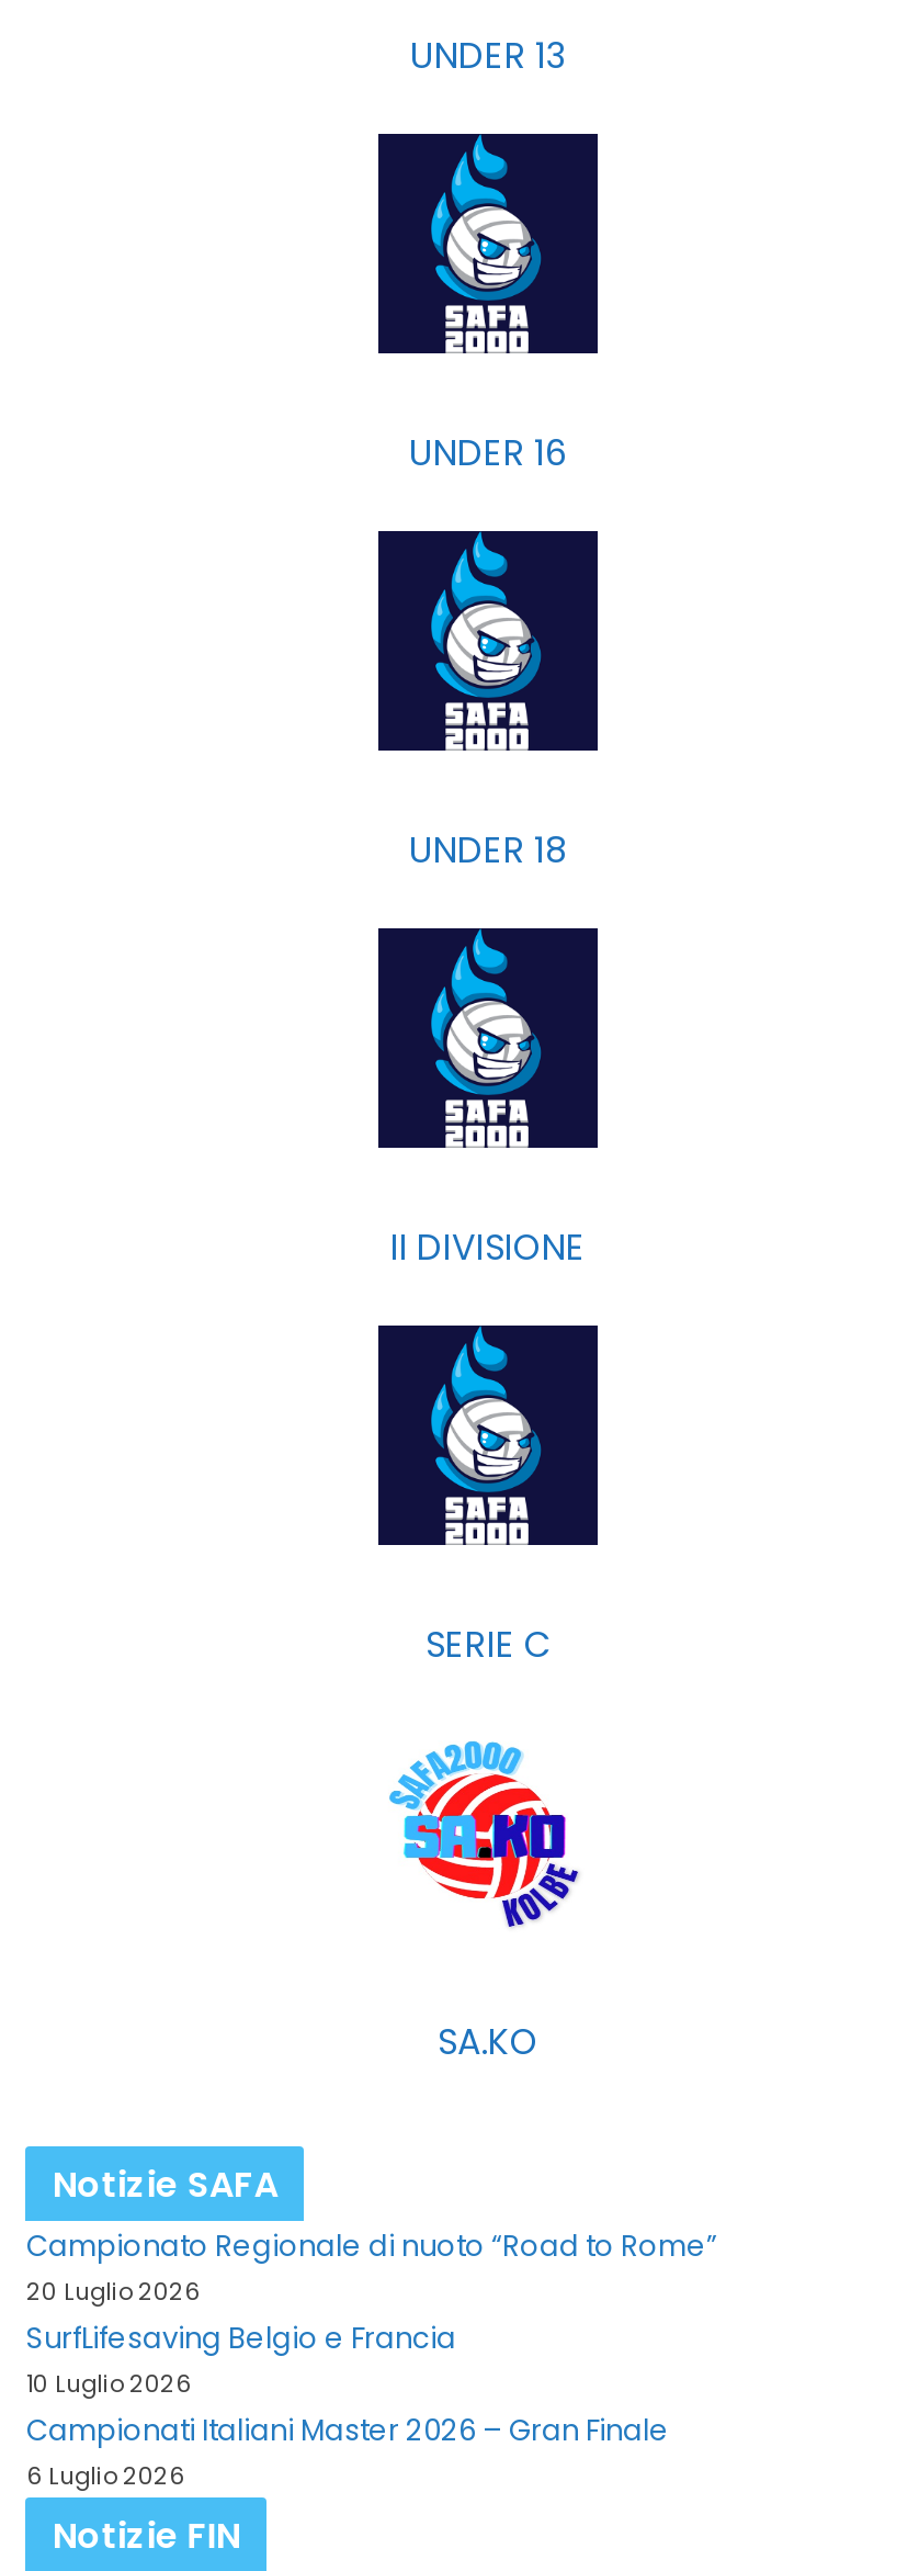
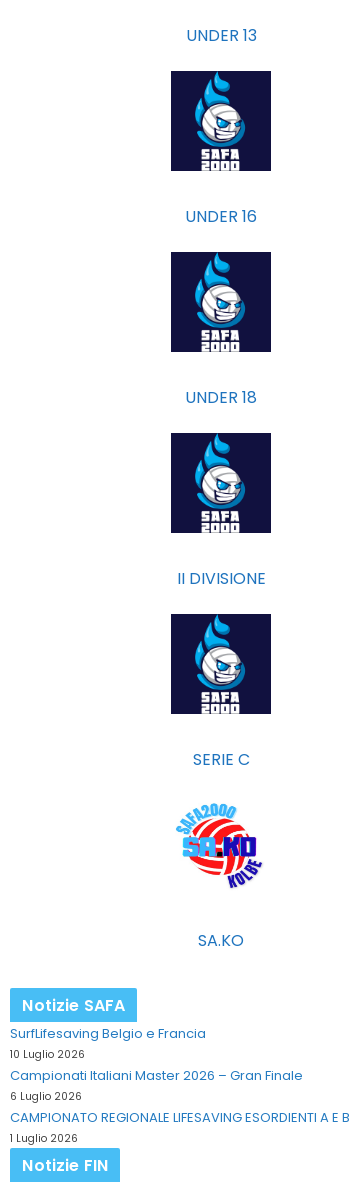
- Campionato Regionale di nuoto “Road to Rome”
- 20 Luglio 2026

moved up: SurfLifesaving Belgio e Francia | 10 Luglio 2026 | Campionati Italiani Master 2026 – Gran Finale | 6 Luglio 2026

+ CAMPIONATO REGIONALE LIFESAVING ESORDIENTI A E B
+ 1 Luglio 2026
